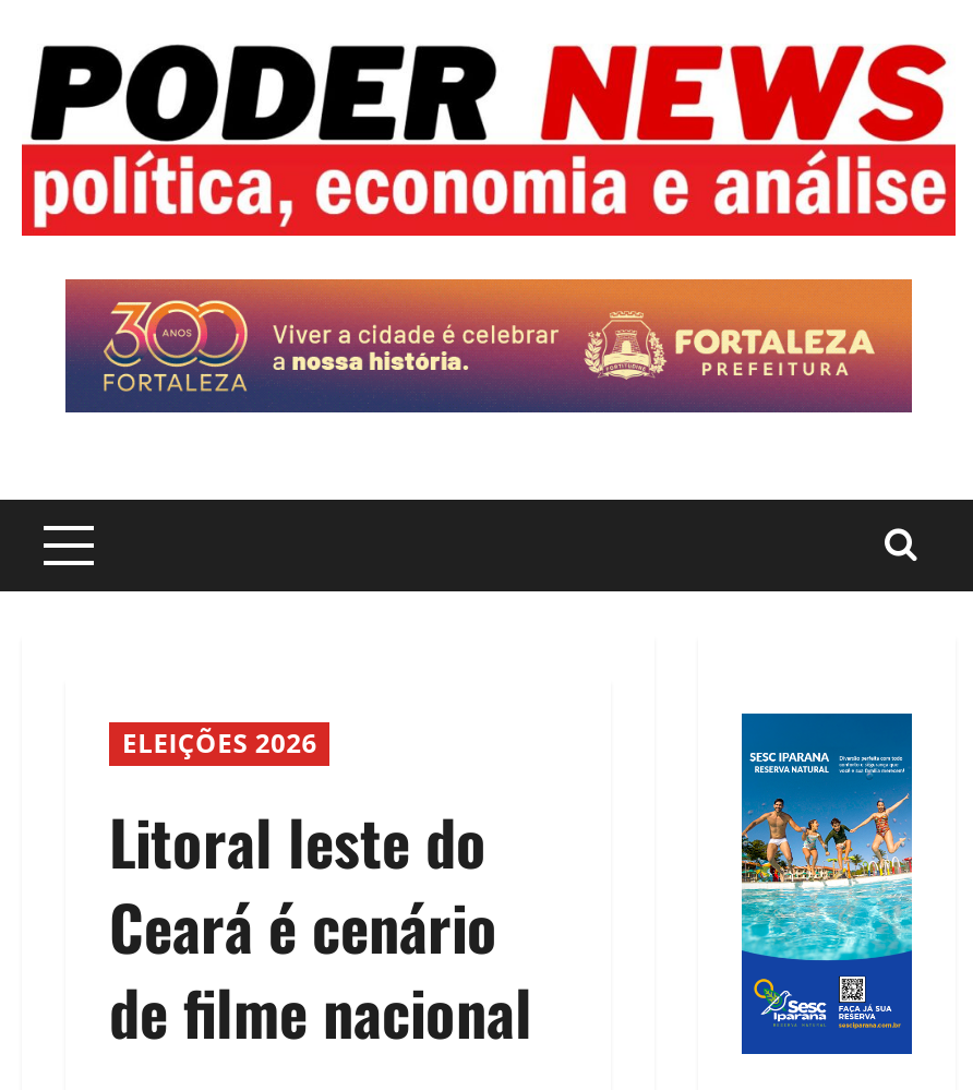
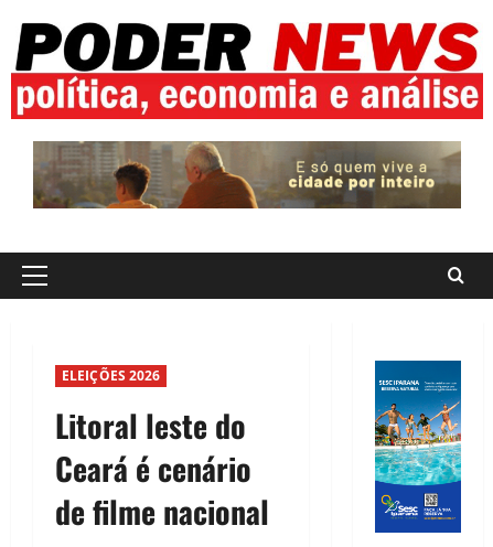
- [image]
+ [image]
